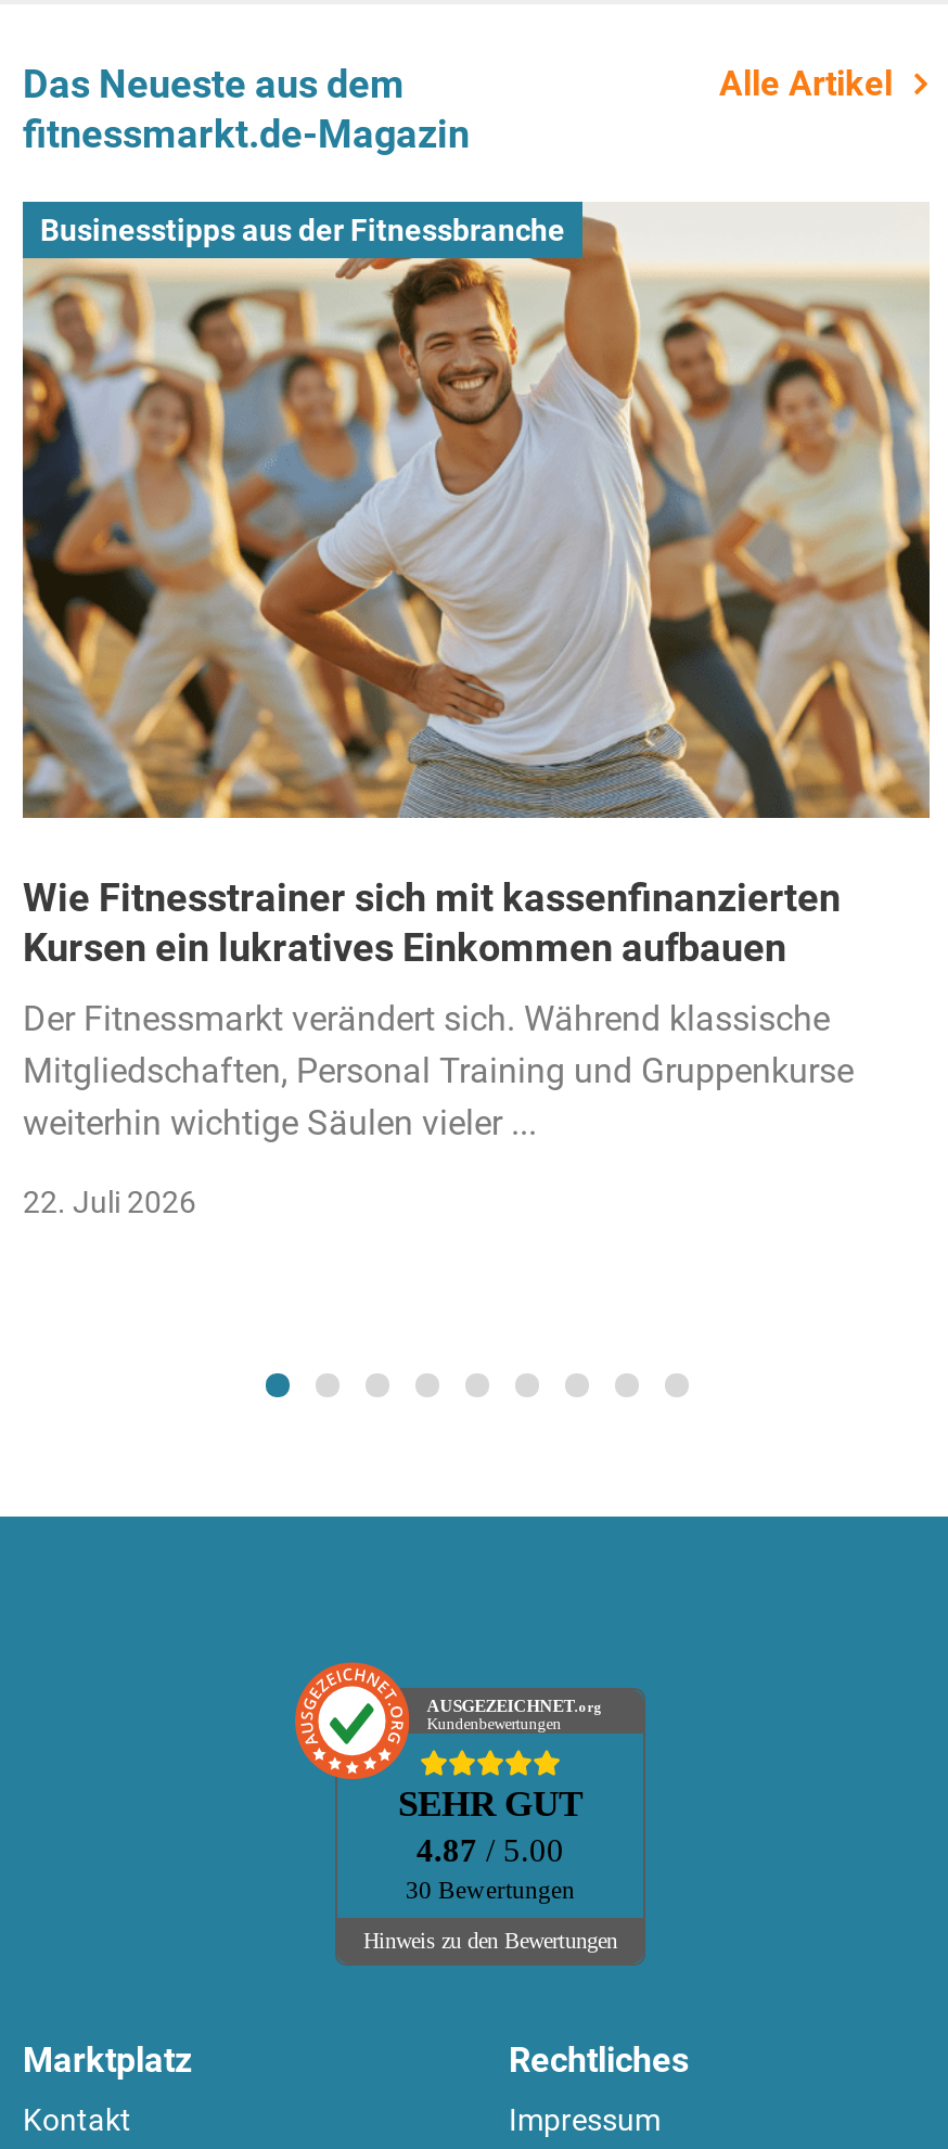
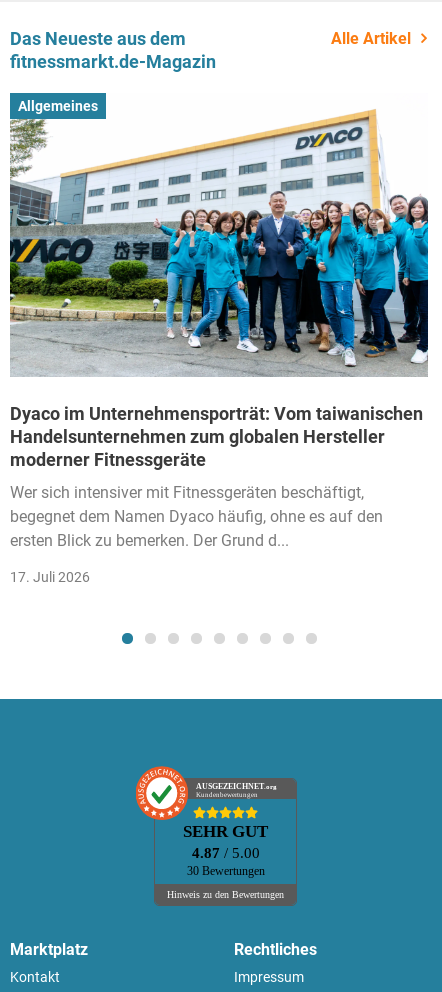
- [image]
- Businesstipps aus der Fitnessbranche
+ [image]
+ Allgemeines

- Wie Fitnesstrainer sich mit kassenfinanzierten
- Kursen ein lukratives Einkommen aufbauen
+ Dyaco im Unternehmensporträt: Vom taiwanischen
+ Handelsunternehmen zum globalen Hersteller
+ moderner Fitnessgeräte

- Der Fitnessmarkt verändert sich. Während klassische
- Mitgliedschaften, Personal Training und Gruppenkurse
- weiterhin wichtige Säulen vieler ...
+ Wer sich intensiver mit Fitnessgeräten beschäftigt,
+ begegnet dem Namen Dyaco häufig, ohne es auf den
+ ersten Blick zu bemerken. Der Grund d...

- 22. Juli 2026
+ 17. Juli 2026
